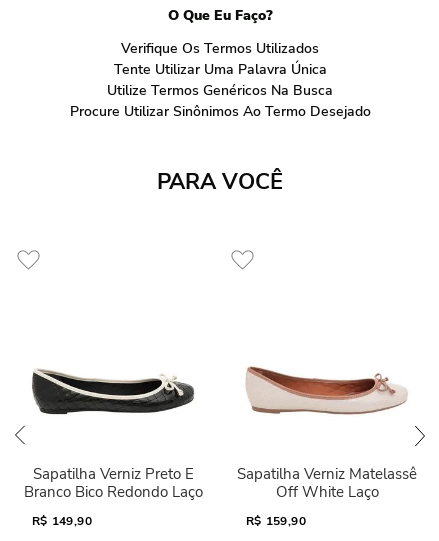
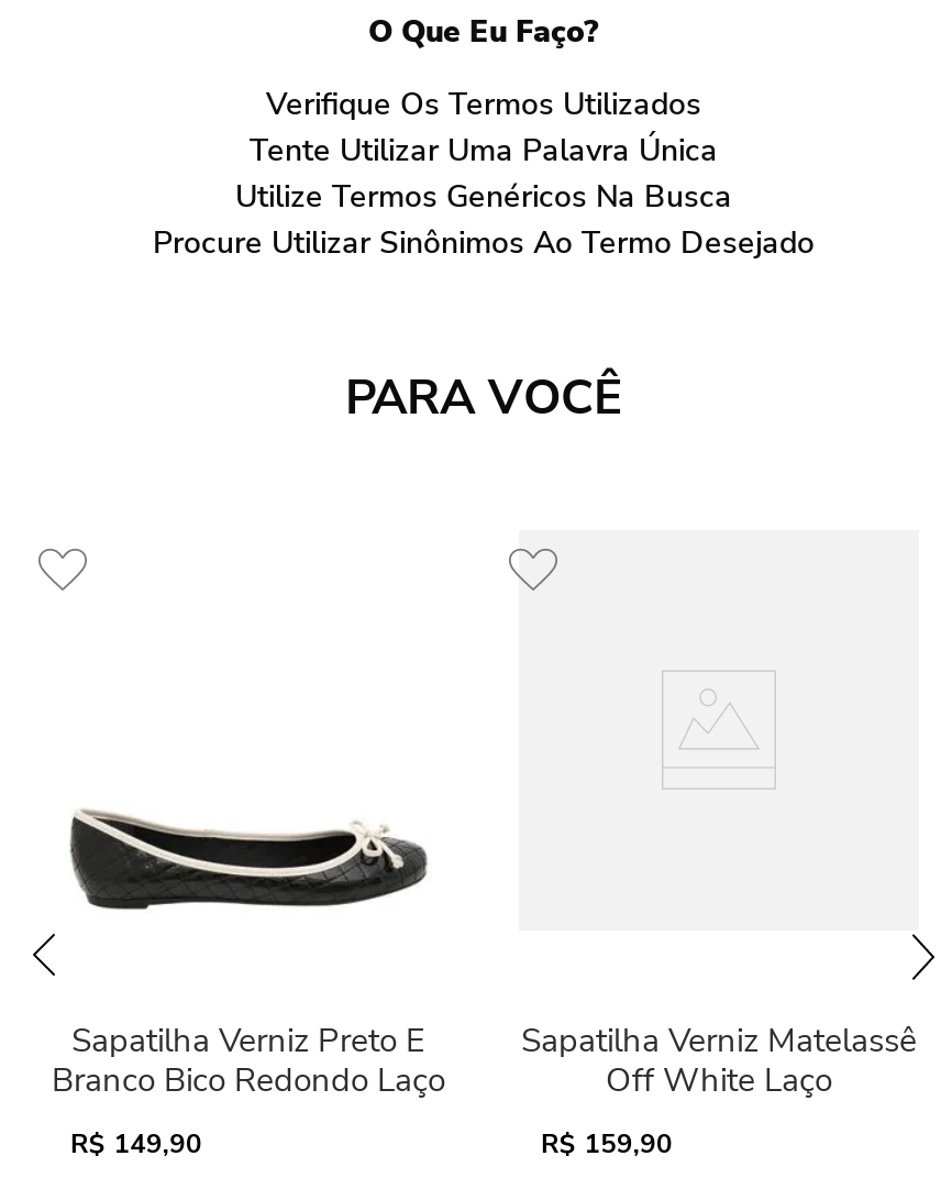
- [image]
